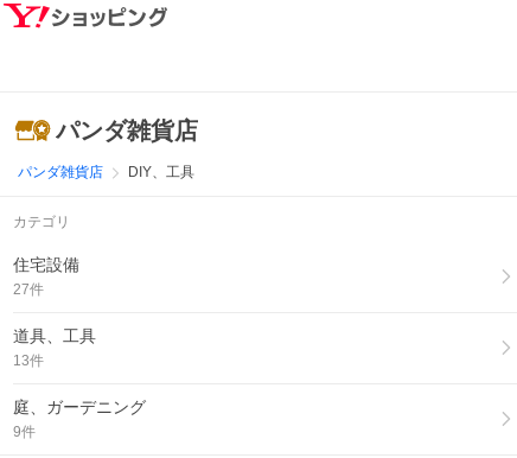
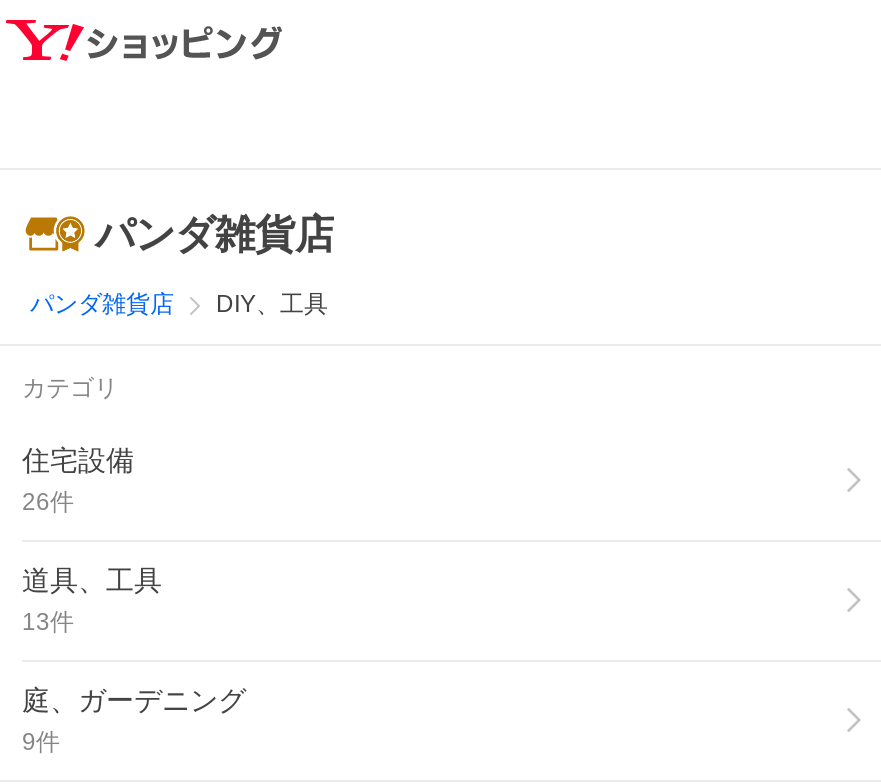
- 27件
+ 26件
